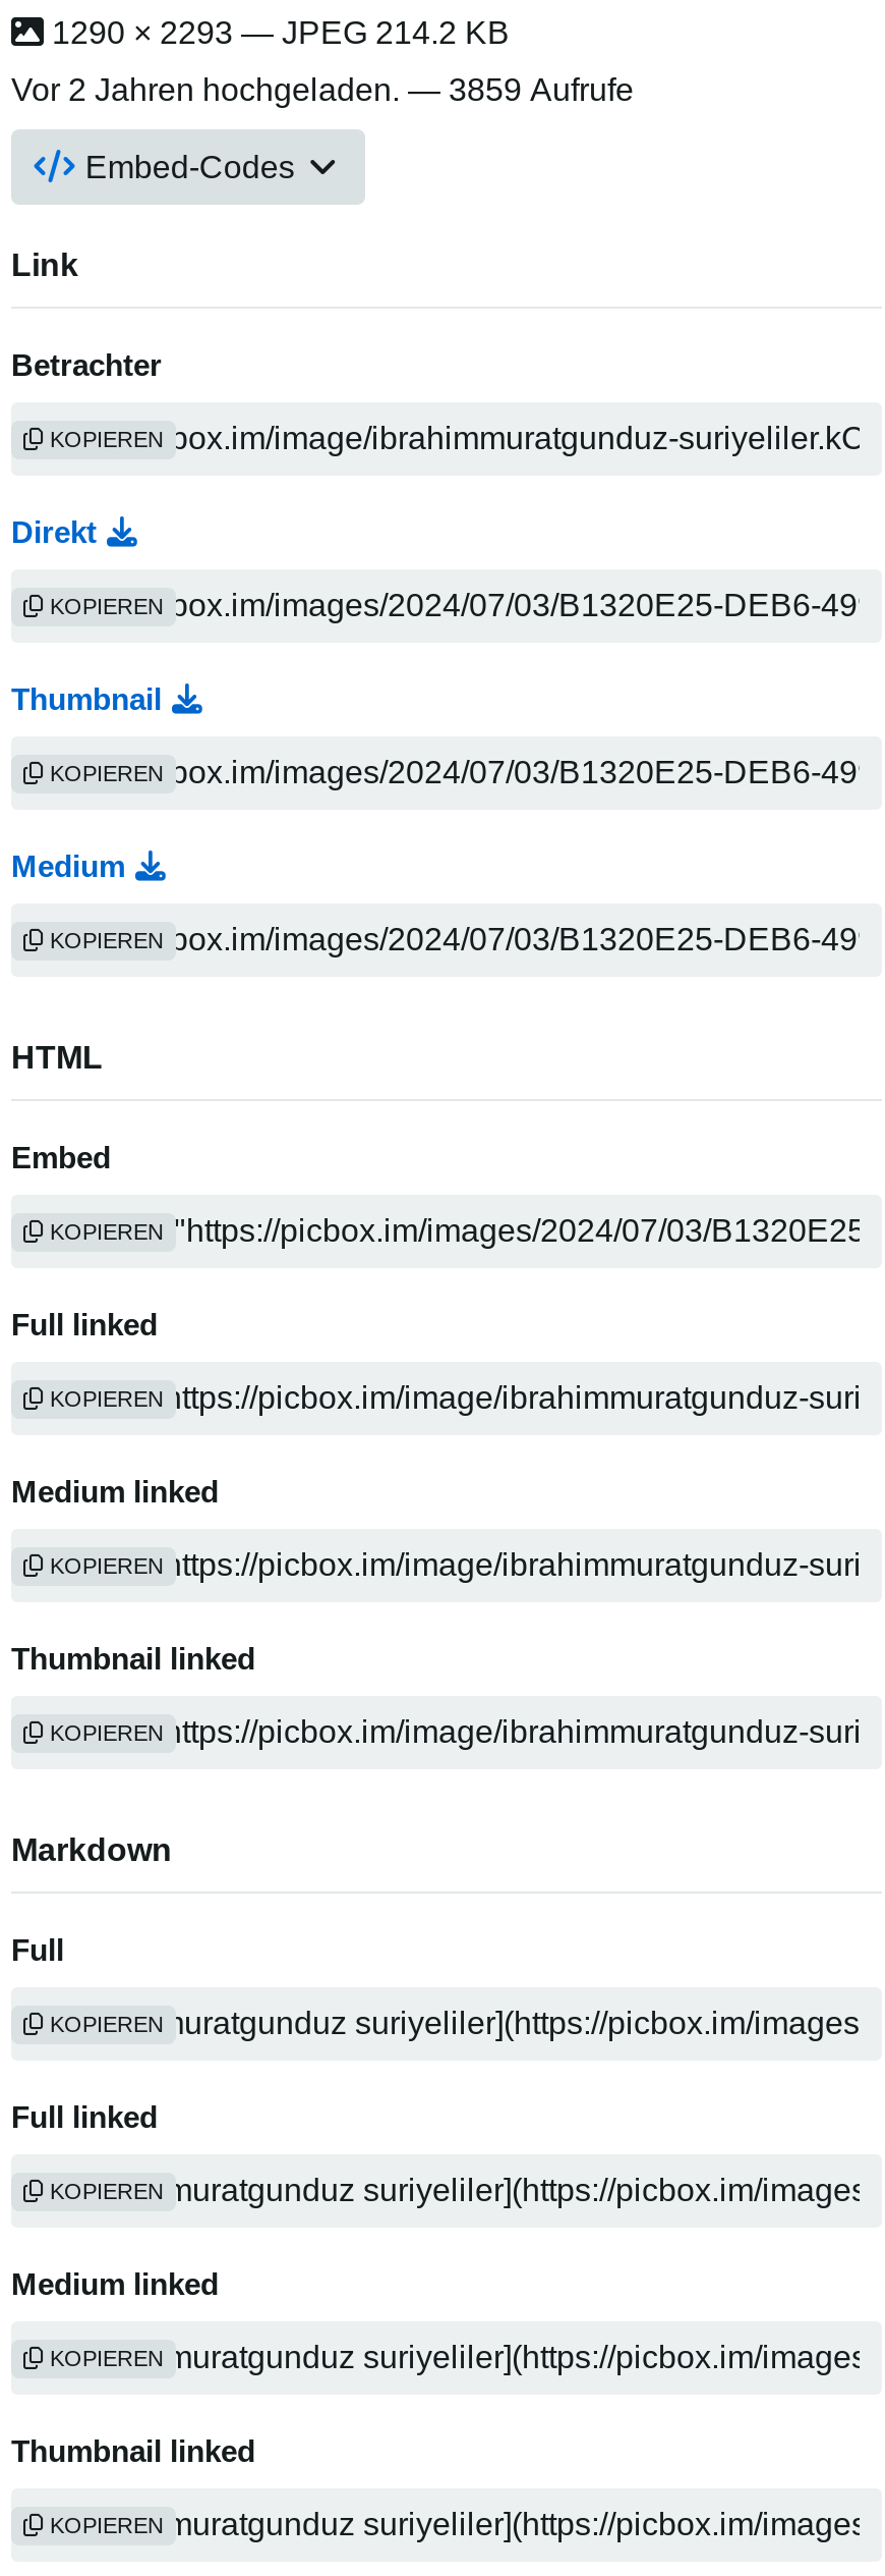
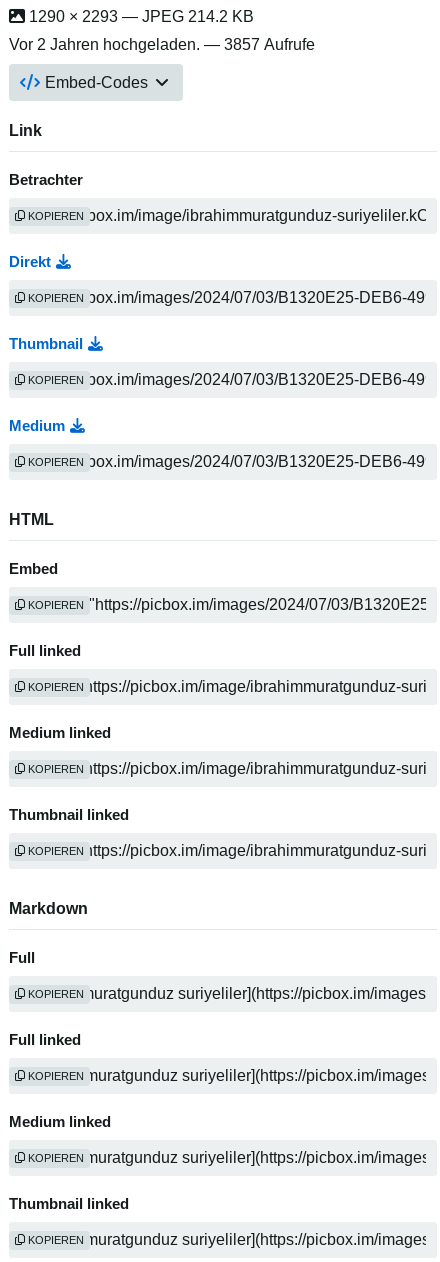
- Vor 2 Jahren hochgeladen. — 3859 Aufrufe
+ Vor 2 Jahren hochgeladen. — 3857 Aufrufe
